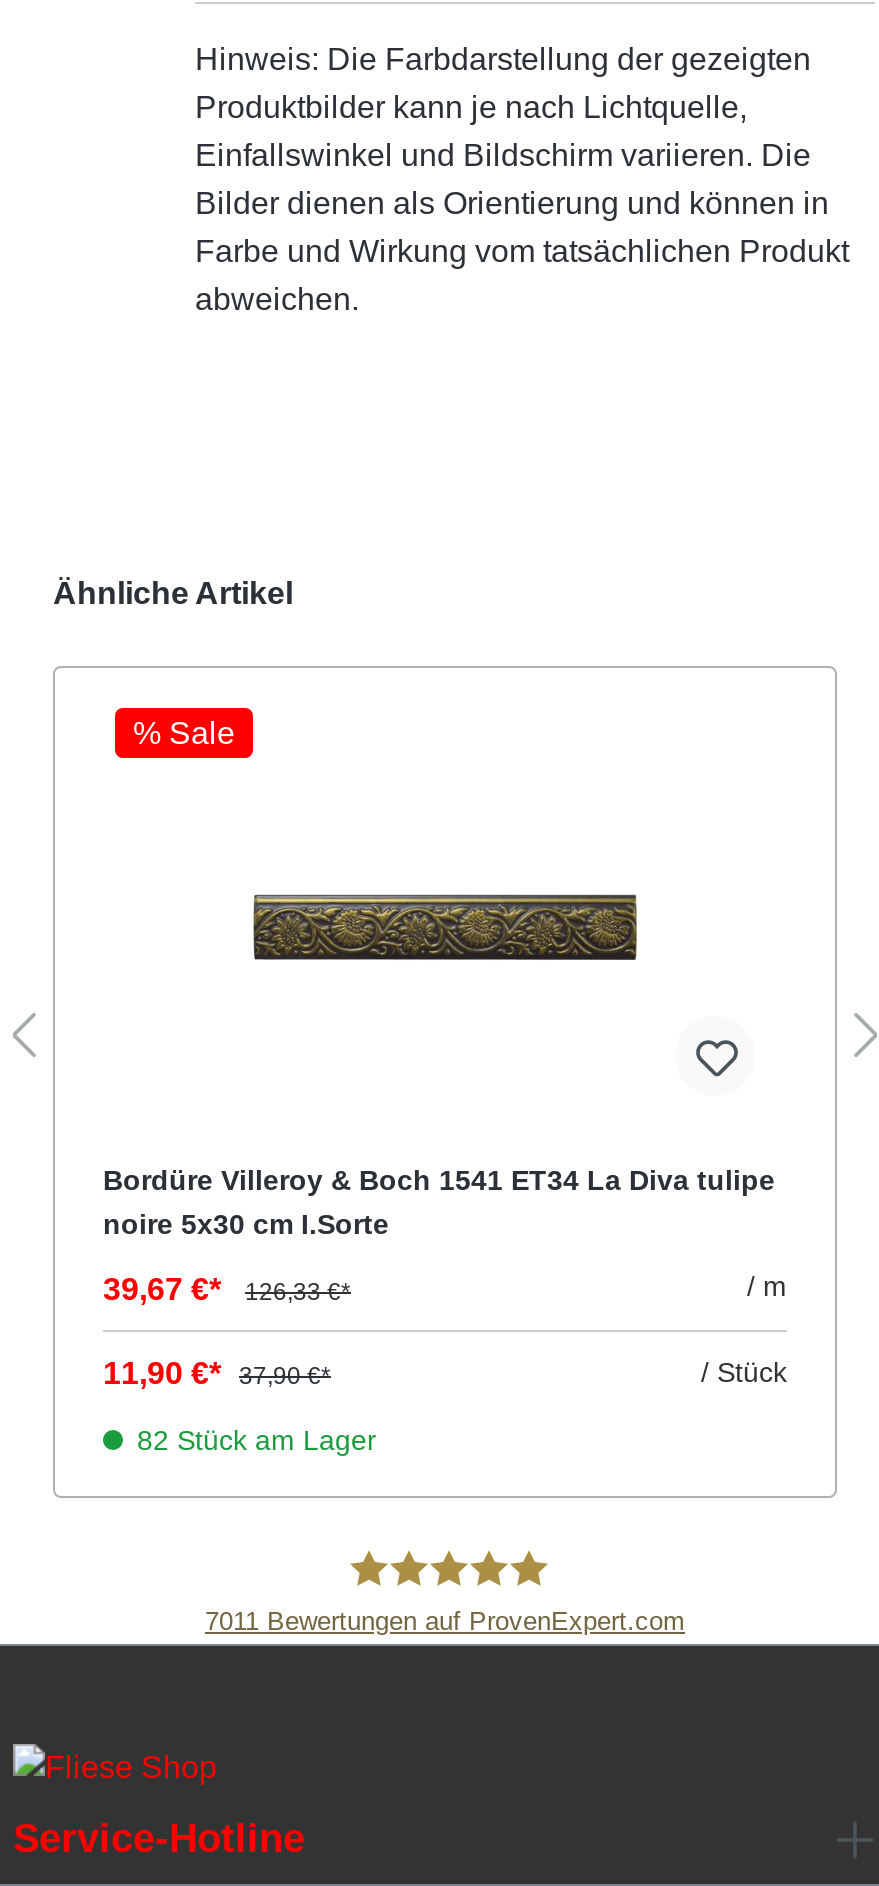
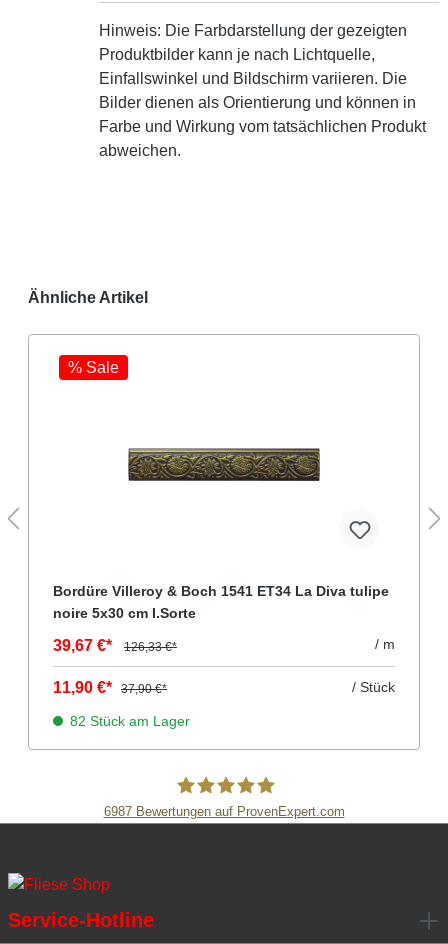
- 7011 Bewertungen auf ProvenExpert.com
+ 6987 Bewertungen auf ProvenExpert.com
